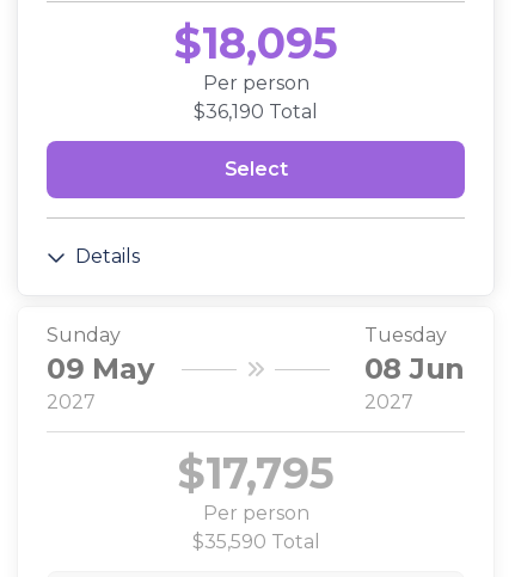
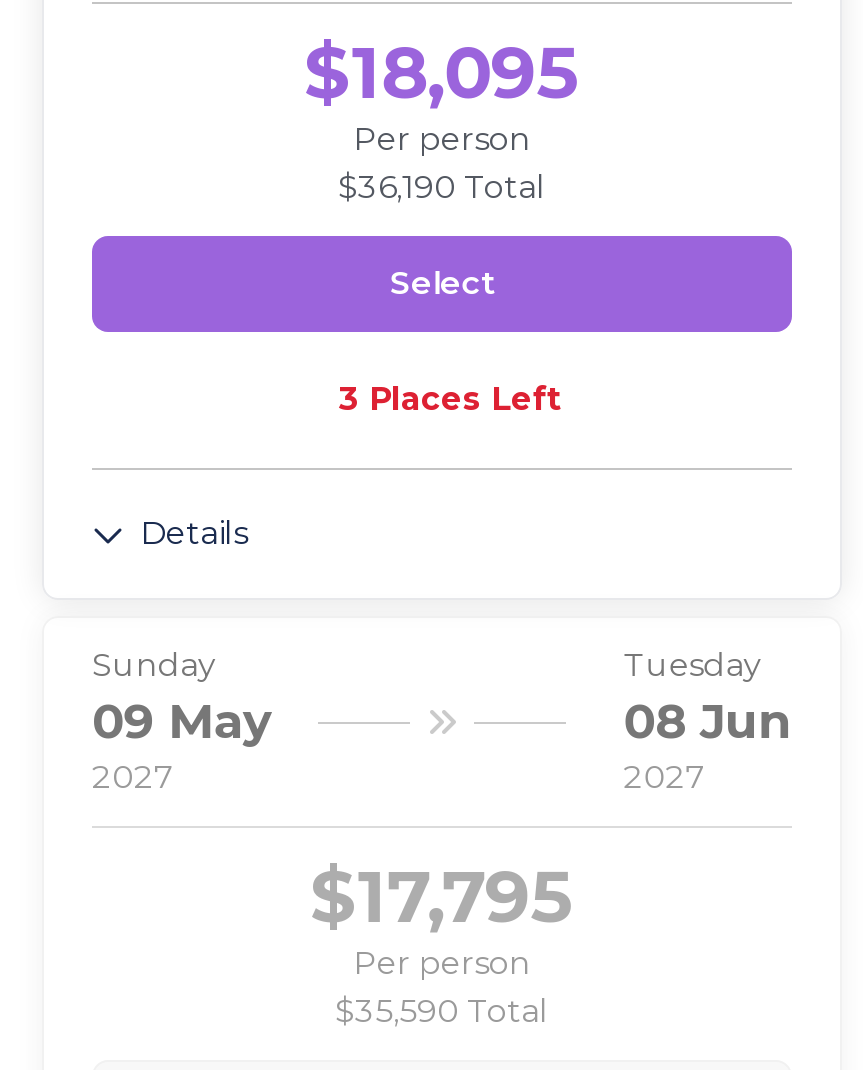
+ 3 Places Left
